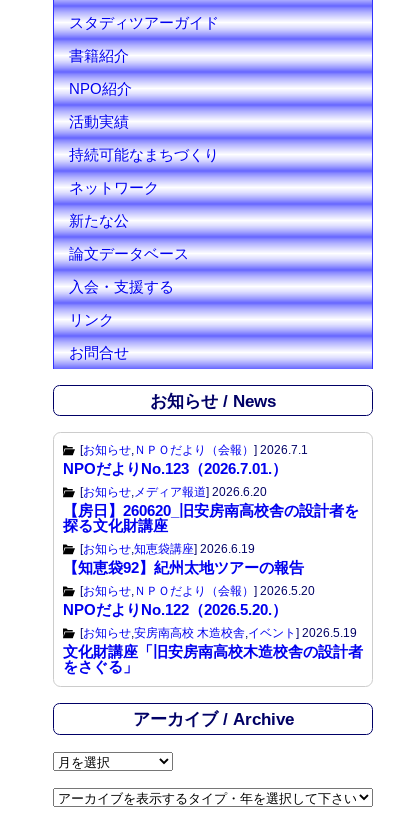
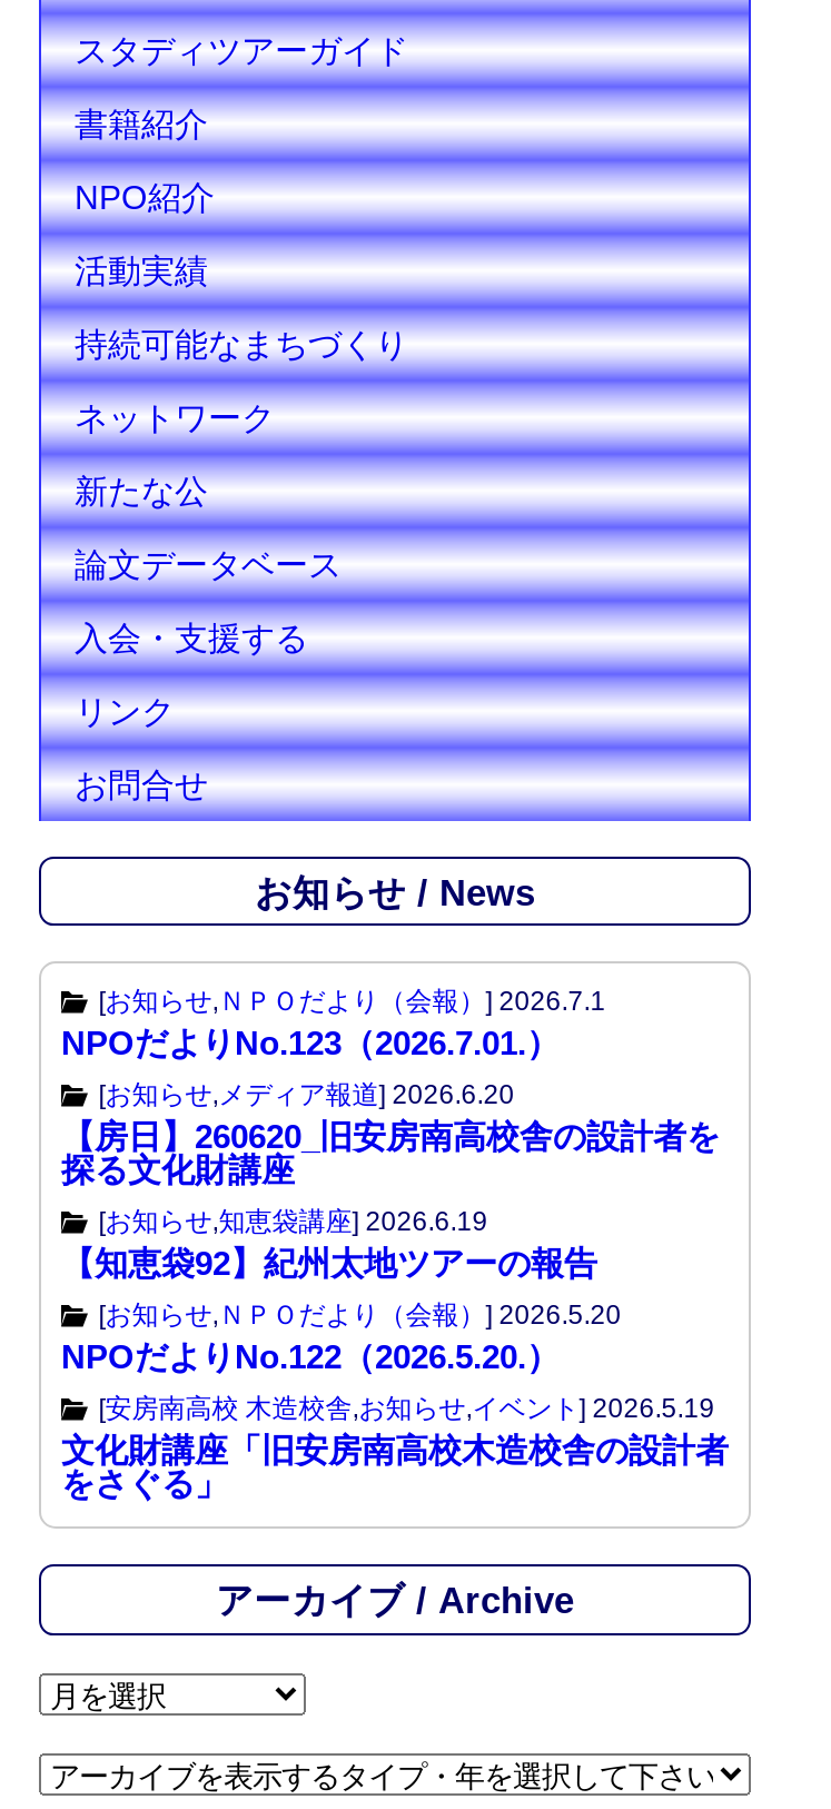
- [お知らせ,安房南高校 木造校舎,イベント] 2026.5.19
+ [安房南高校 木造校舎,お知らせ,イベント] 2026.5.19
